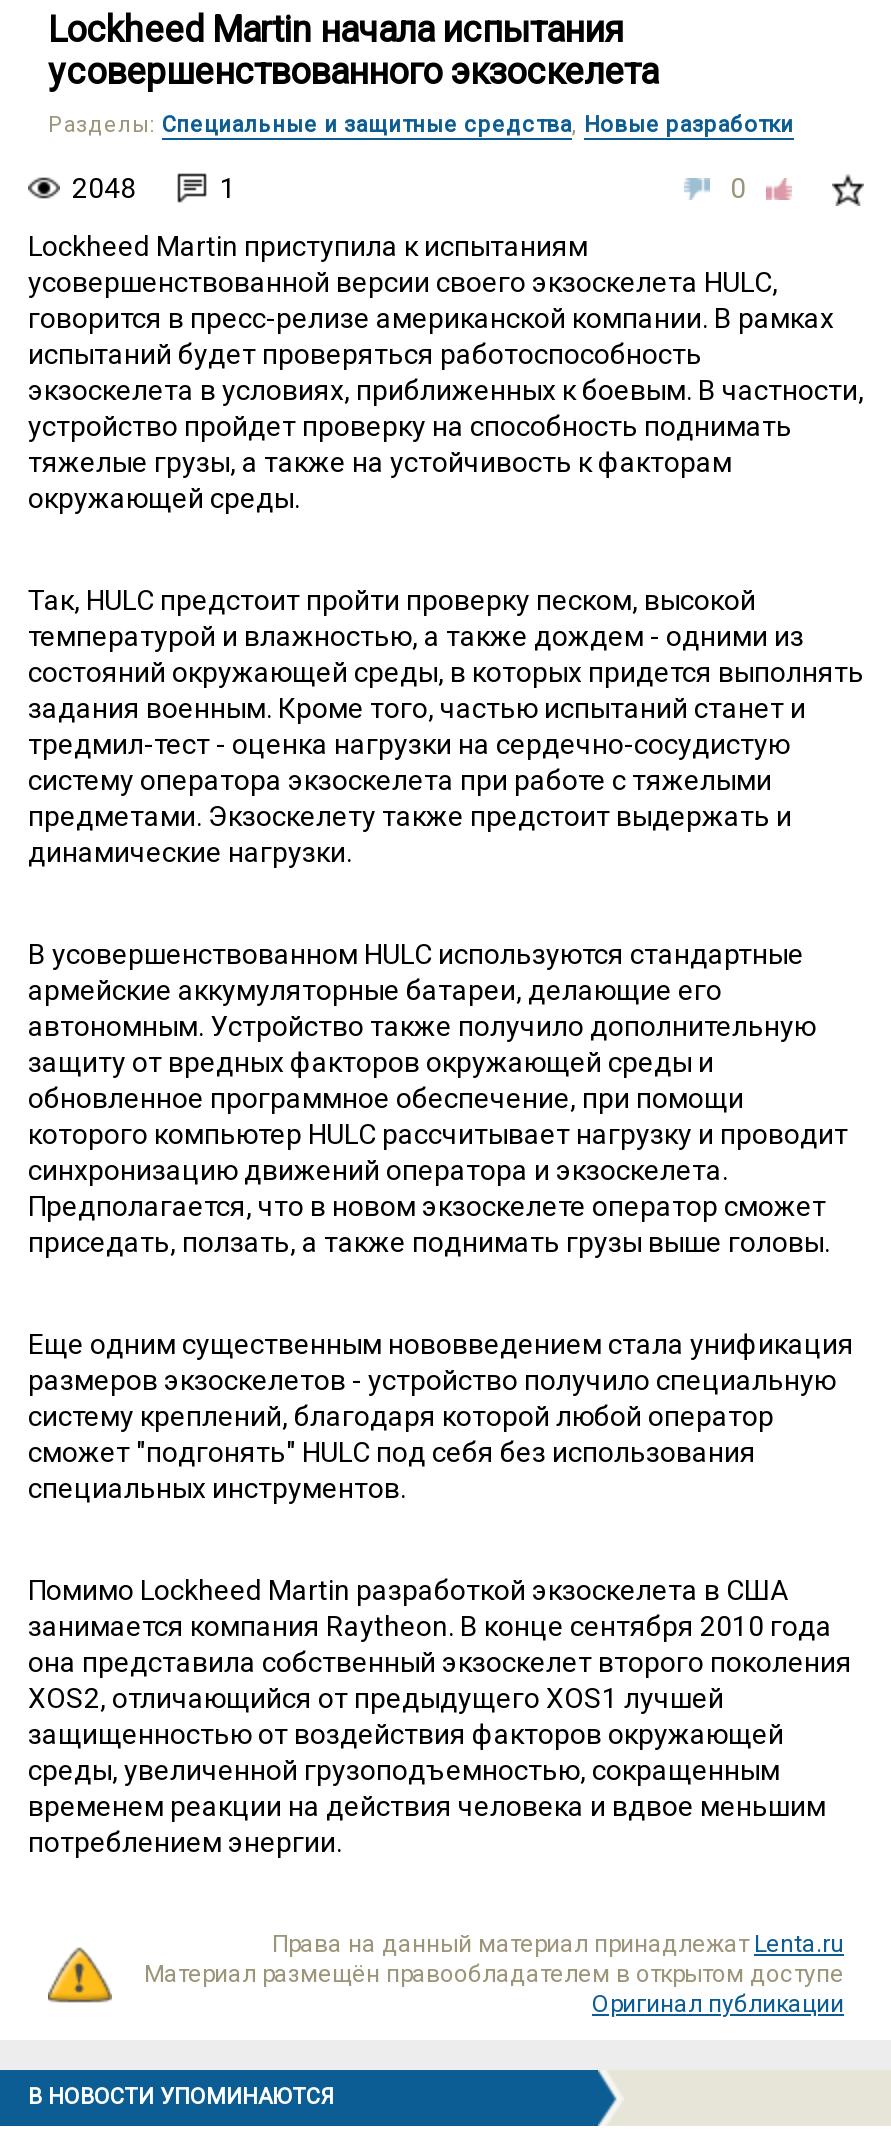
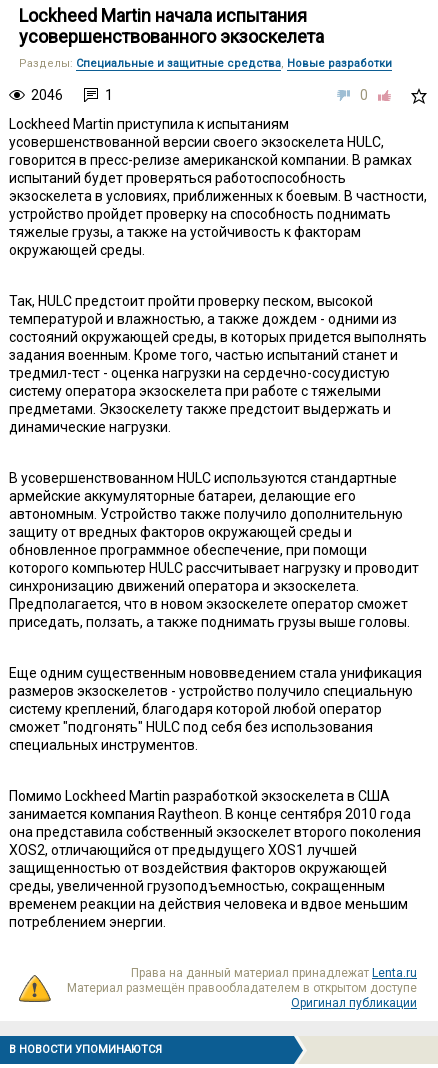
- 2048
+ 2046
